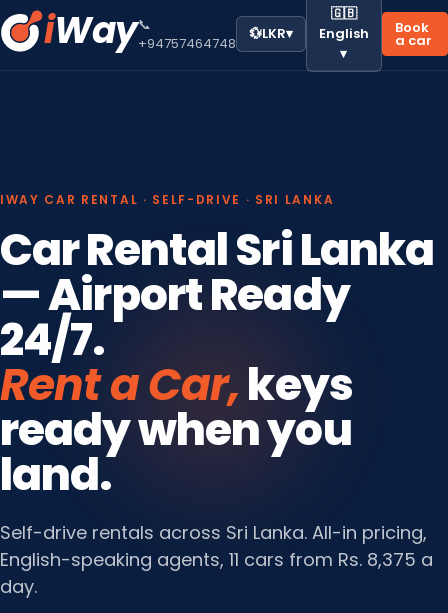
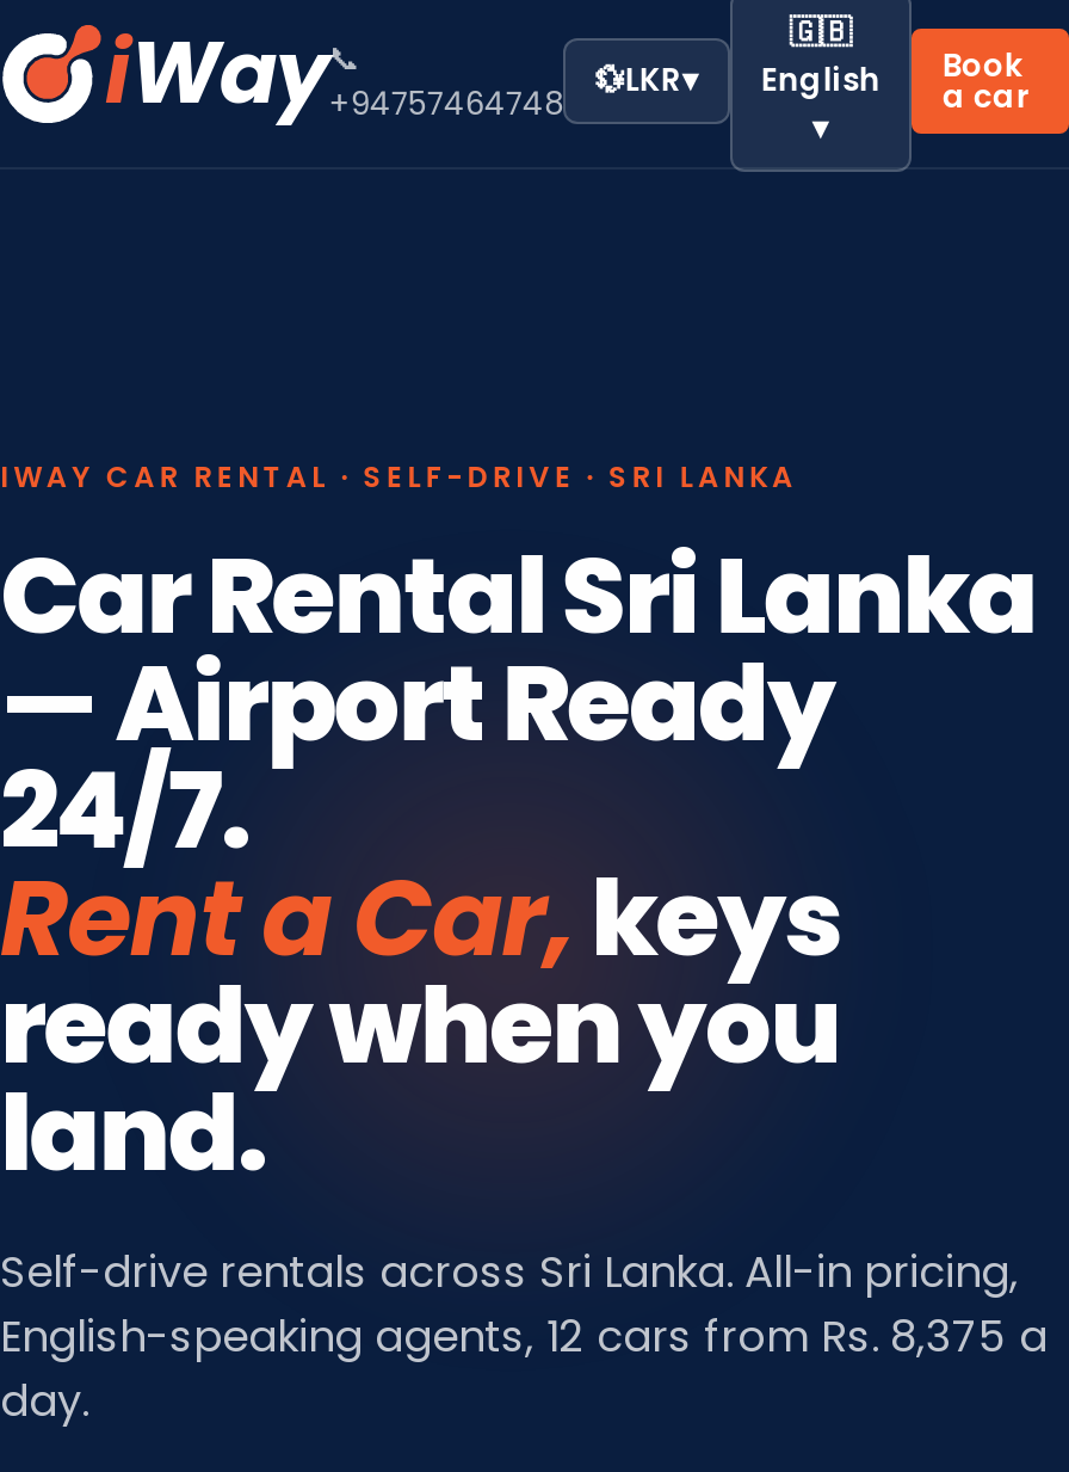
- English-speaking agents, 11 cars from Rs. 8,375 a
+ English-speaking agents, 12 cars from Rs. 8,375 a
